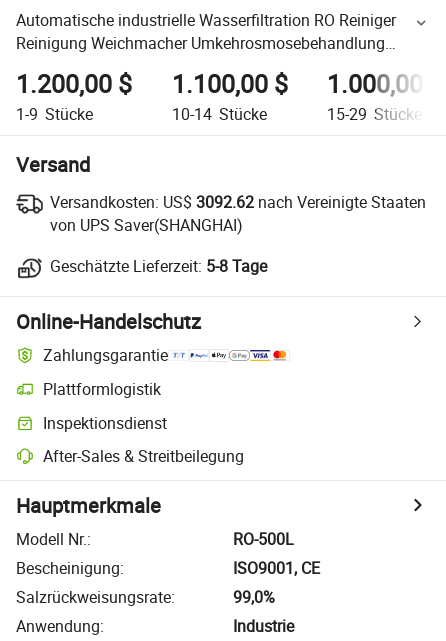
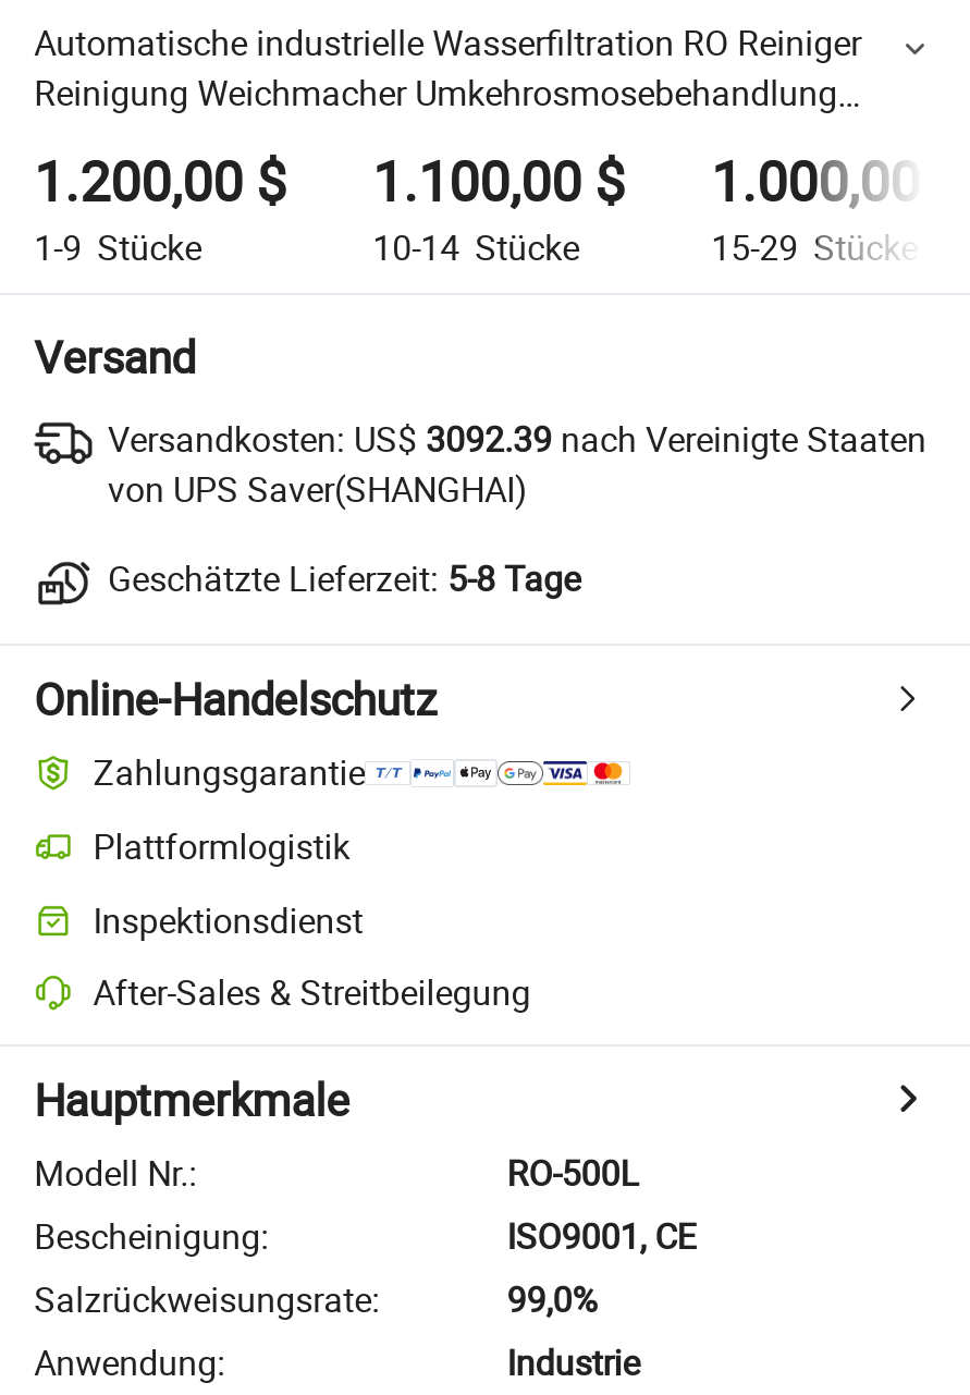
- Versandkosten: US$3092.62 nach Vereinigte Staaten
+ Versandkosten: US$3092.39 nach Vereinigte Staaten
